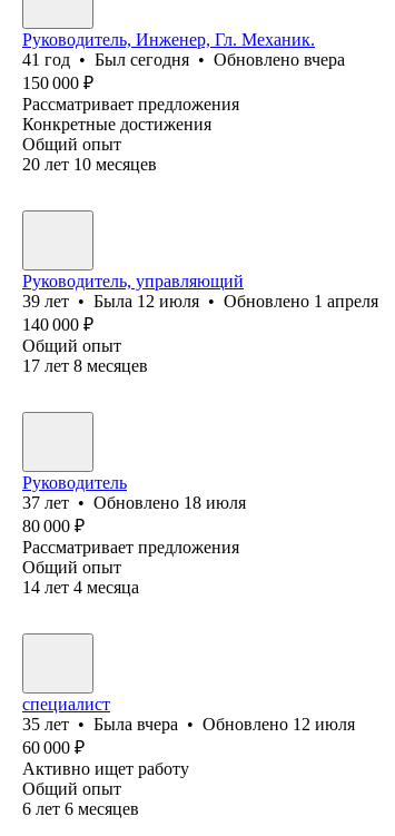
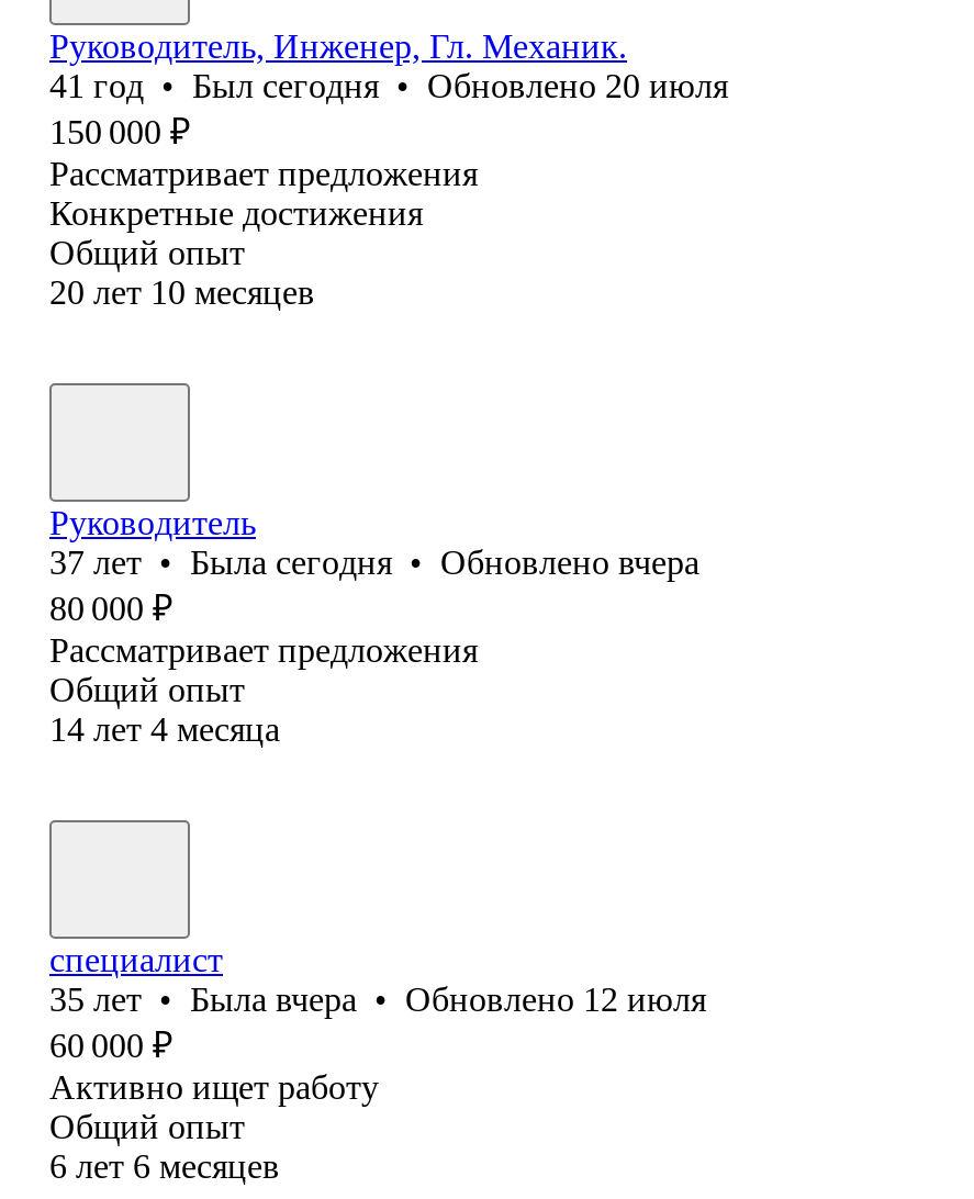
- 41 год • Был сегодня • Обновлено вчера
+ 41 год • Был сегодня • Обновлено 20 июля

- Руководитель, управляющий
- 39 лет • Была 12 июля • Обновлено 1 апреля
- 140 000 ₽
- Общий опыт
- 17 лет 8 месяцев

- 37 лет • Обновлено 18 июля
+ 37 лет • Была сегодня • Обновлено вчера
